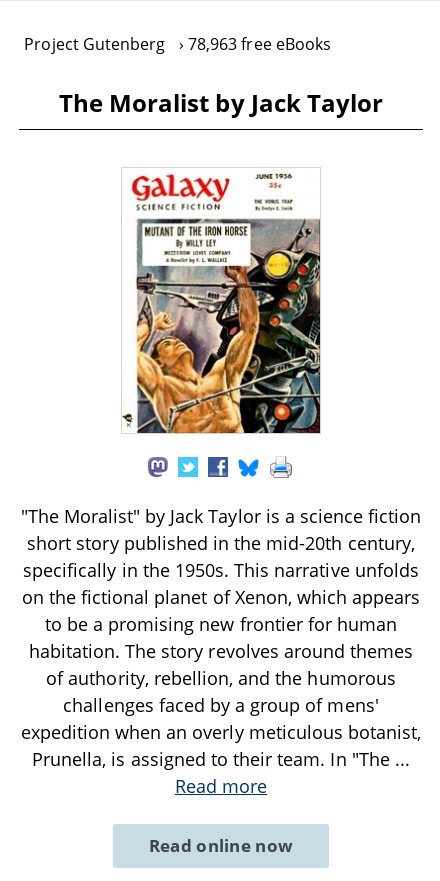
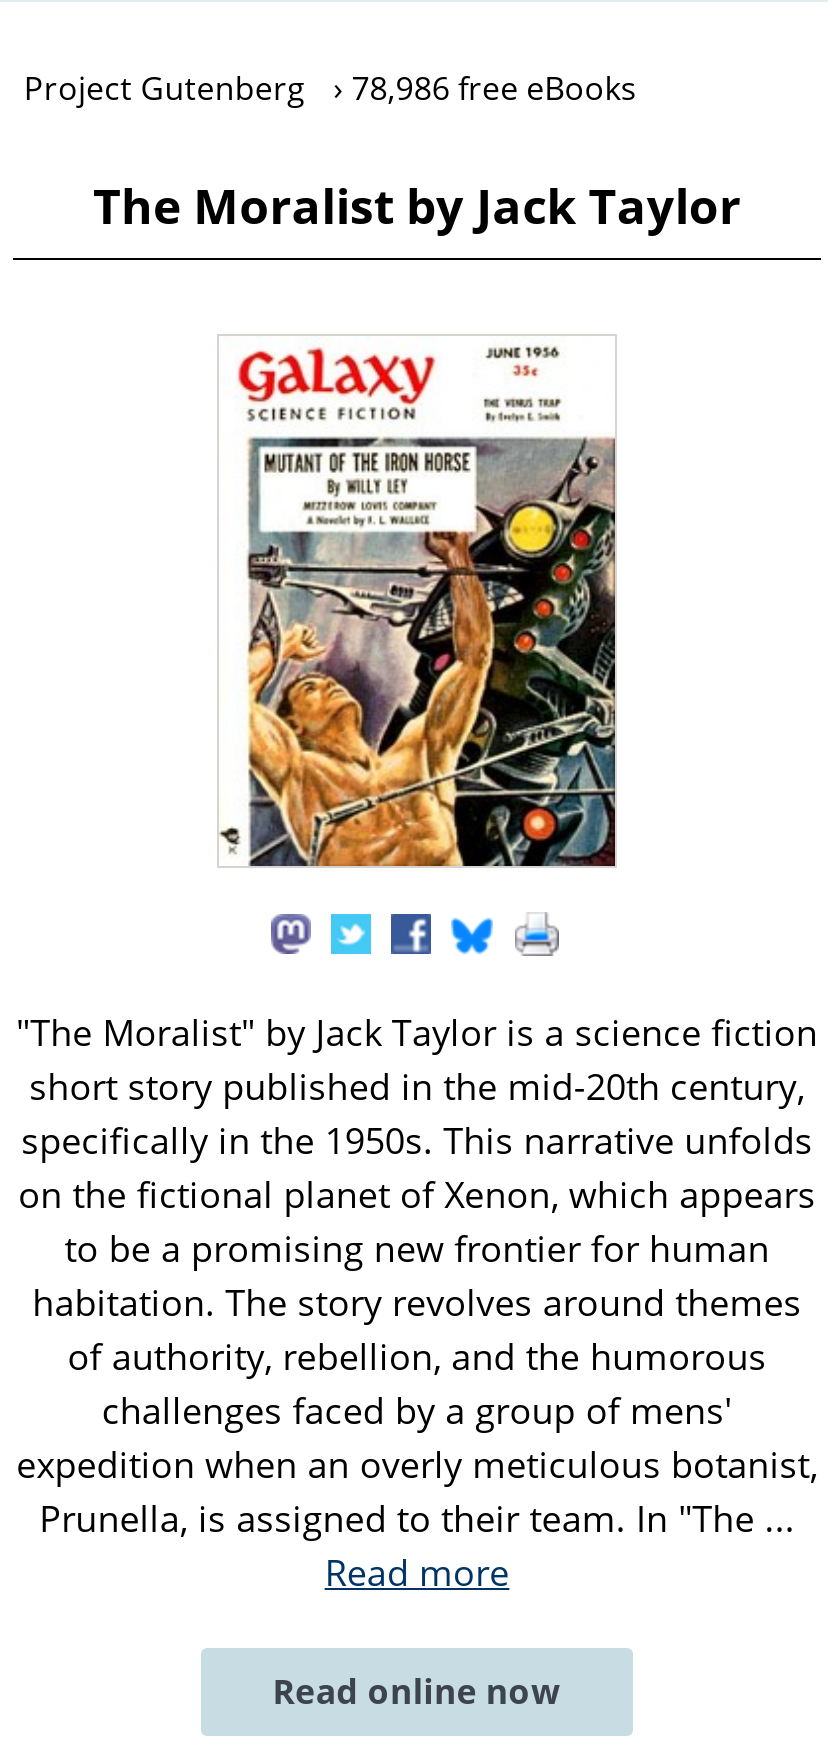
- Project Gutenberg 78,963 free eBooks
+ Project Gutenberg 78,986 free eBooks
